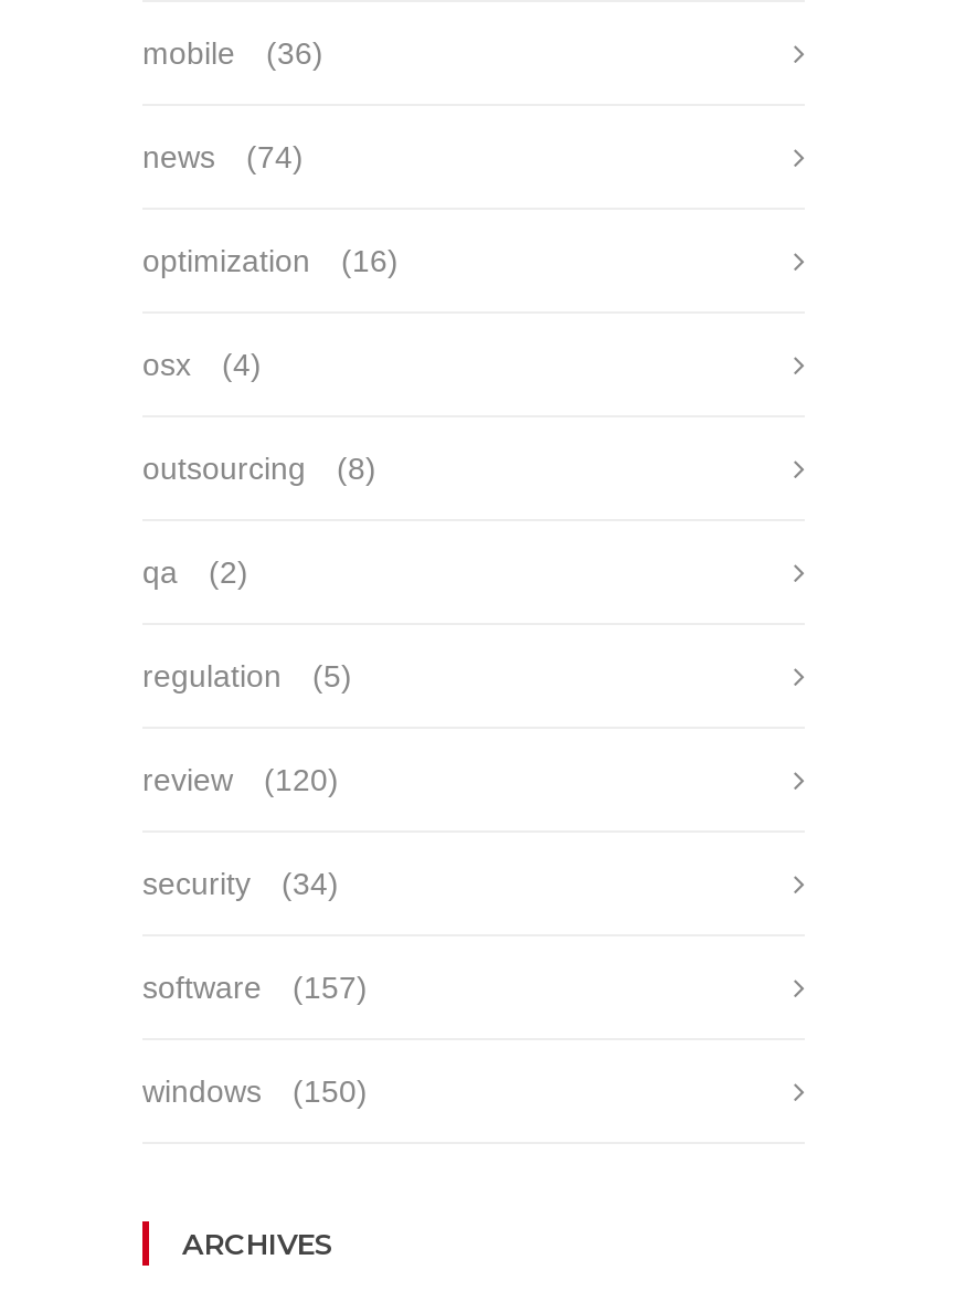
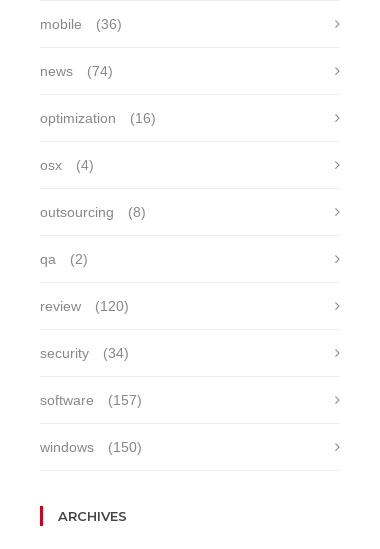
- regulation
- (5)
